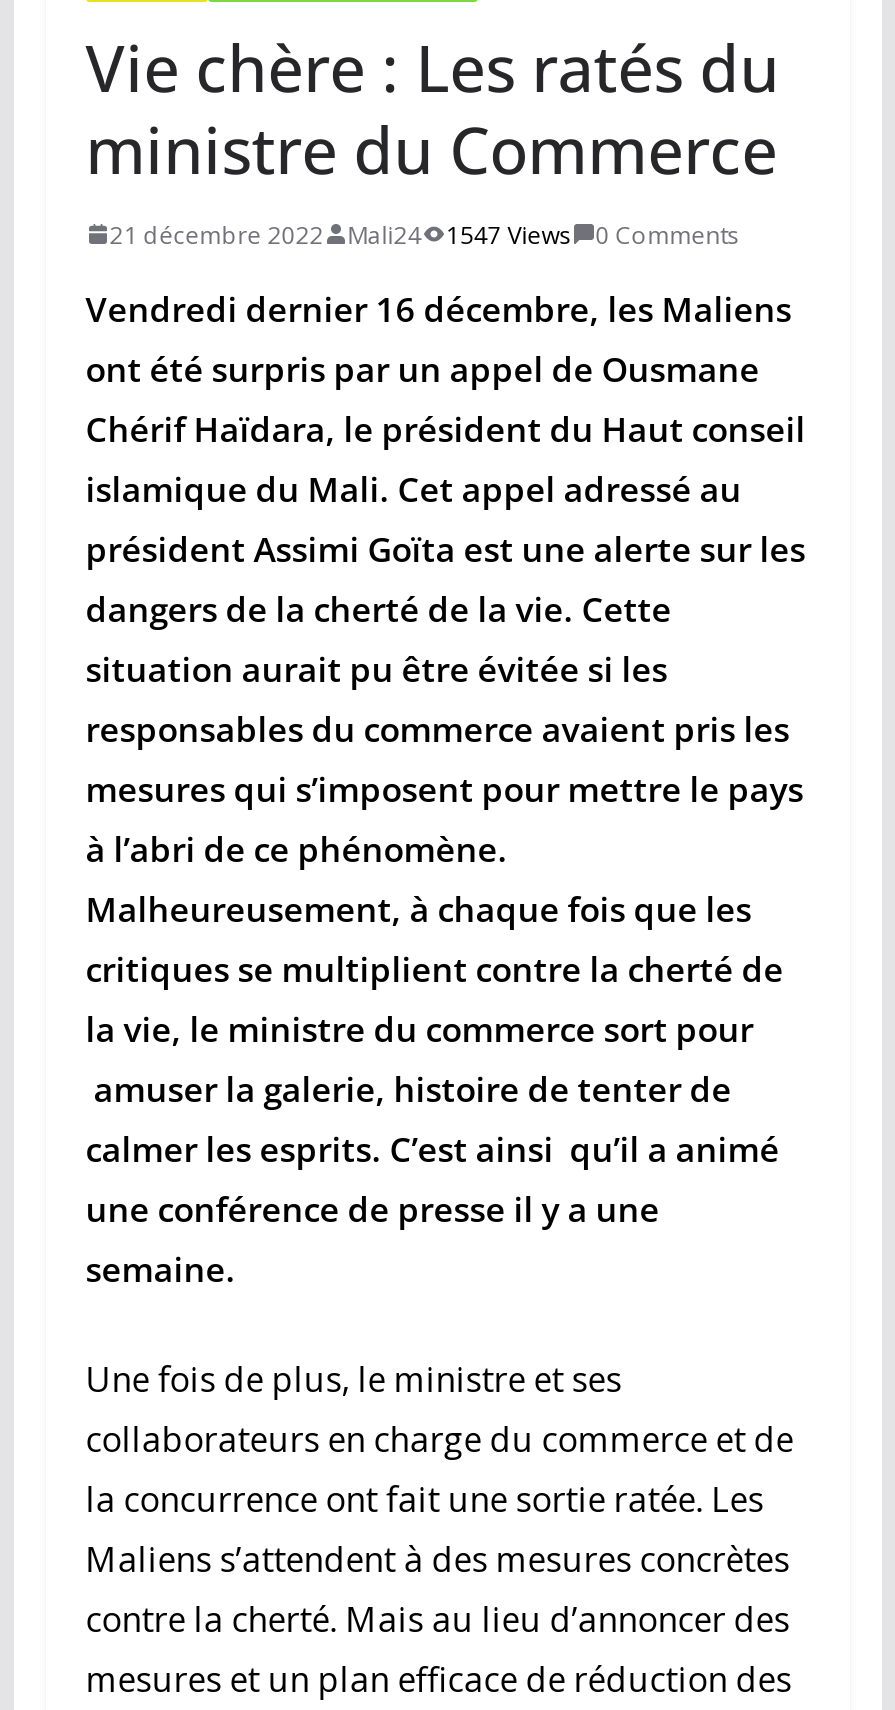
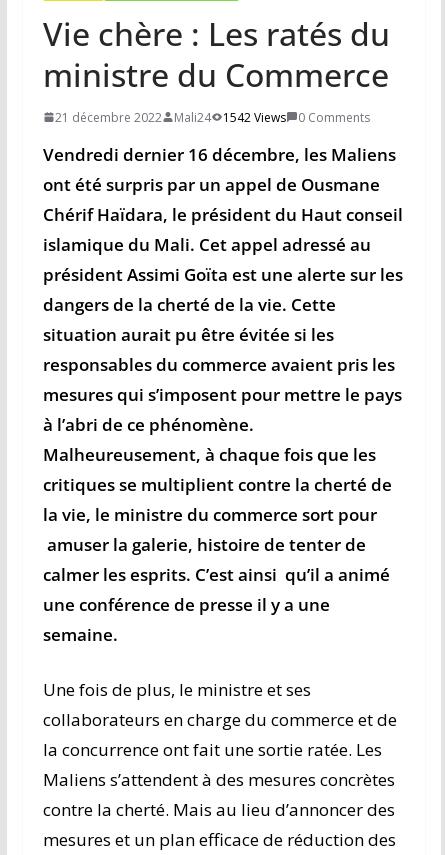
- 21 décembre 2022 Mali24 1547 Views 0 Comments
+ 21 décembre 2022 Mali24 1542 Views 0 Comments
